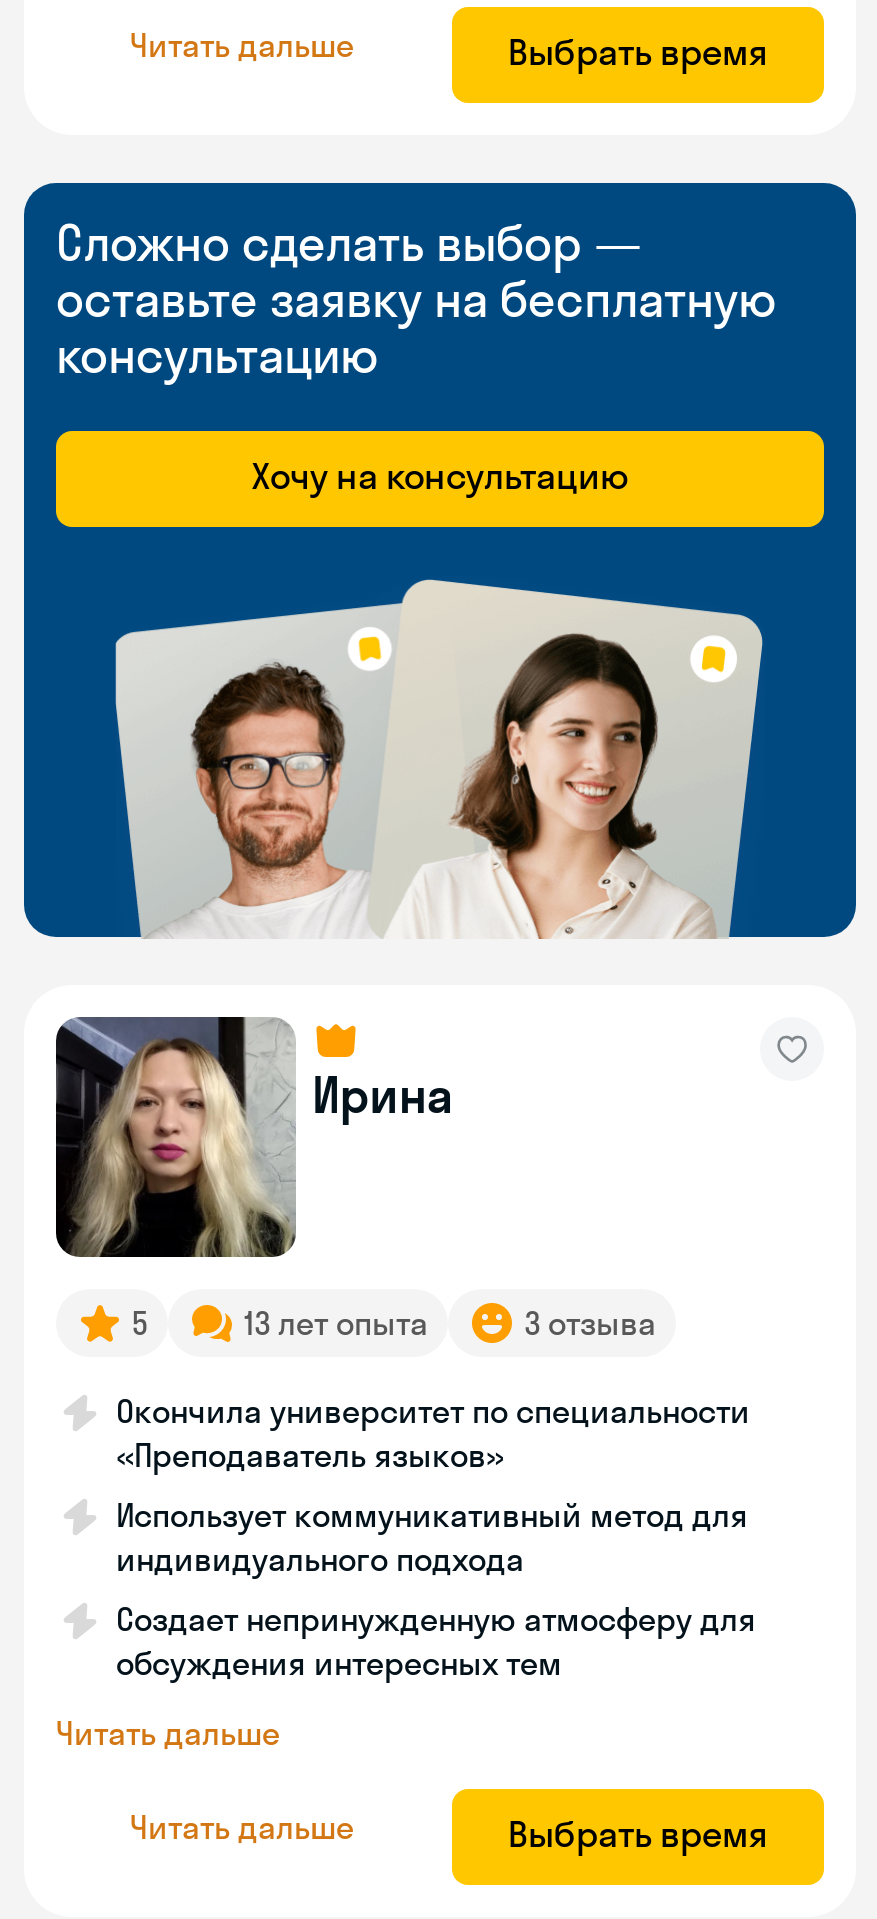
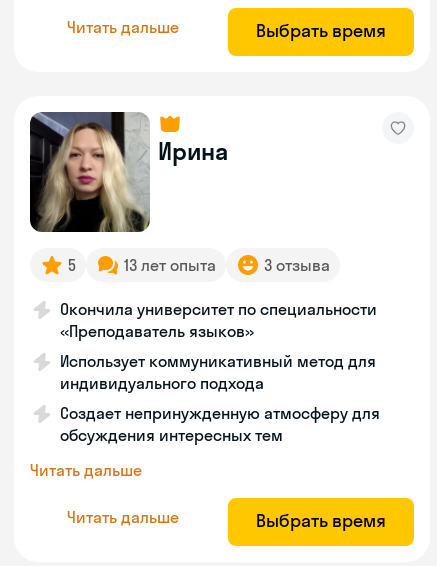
- [image]
- Сложно сделать выбор —
- оставьте заявку на бесплатную
- консультацию
- Хочу на консультацию
